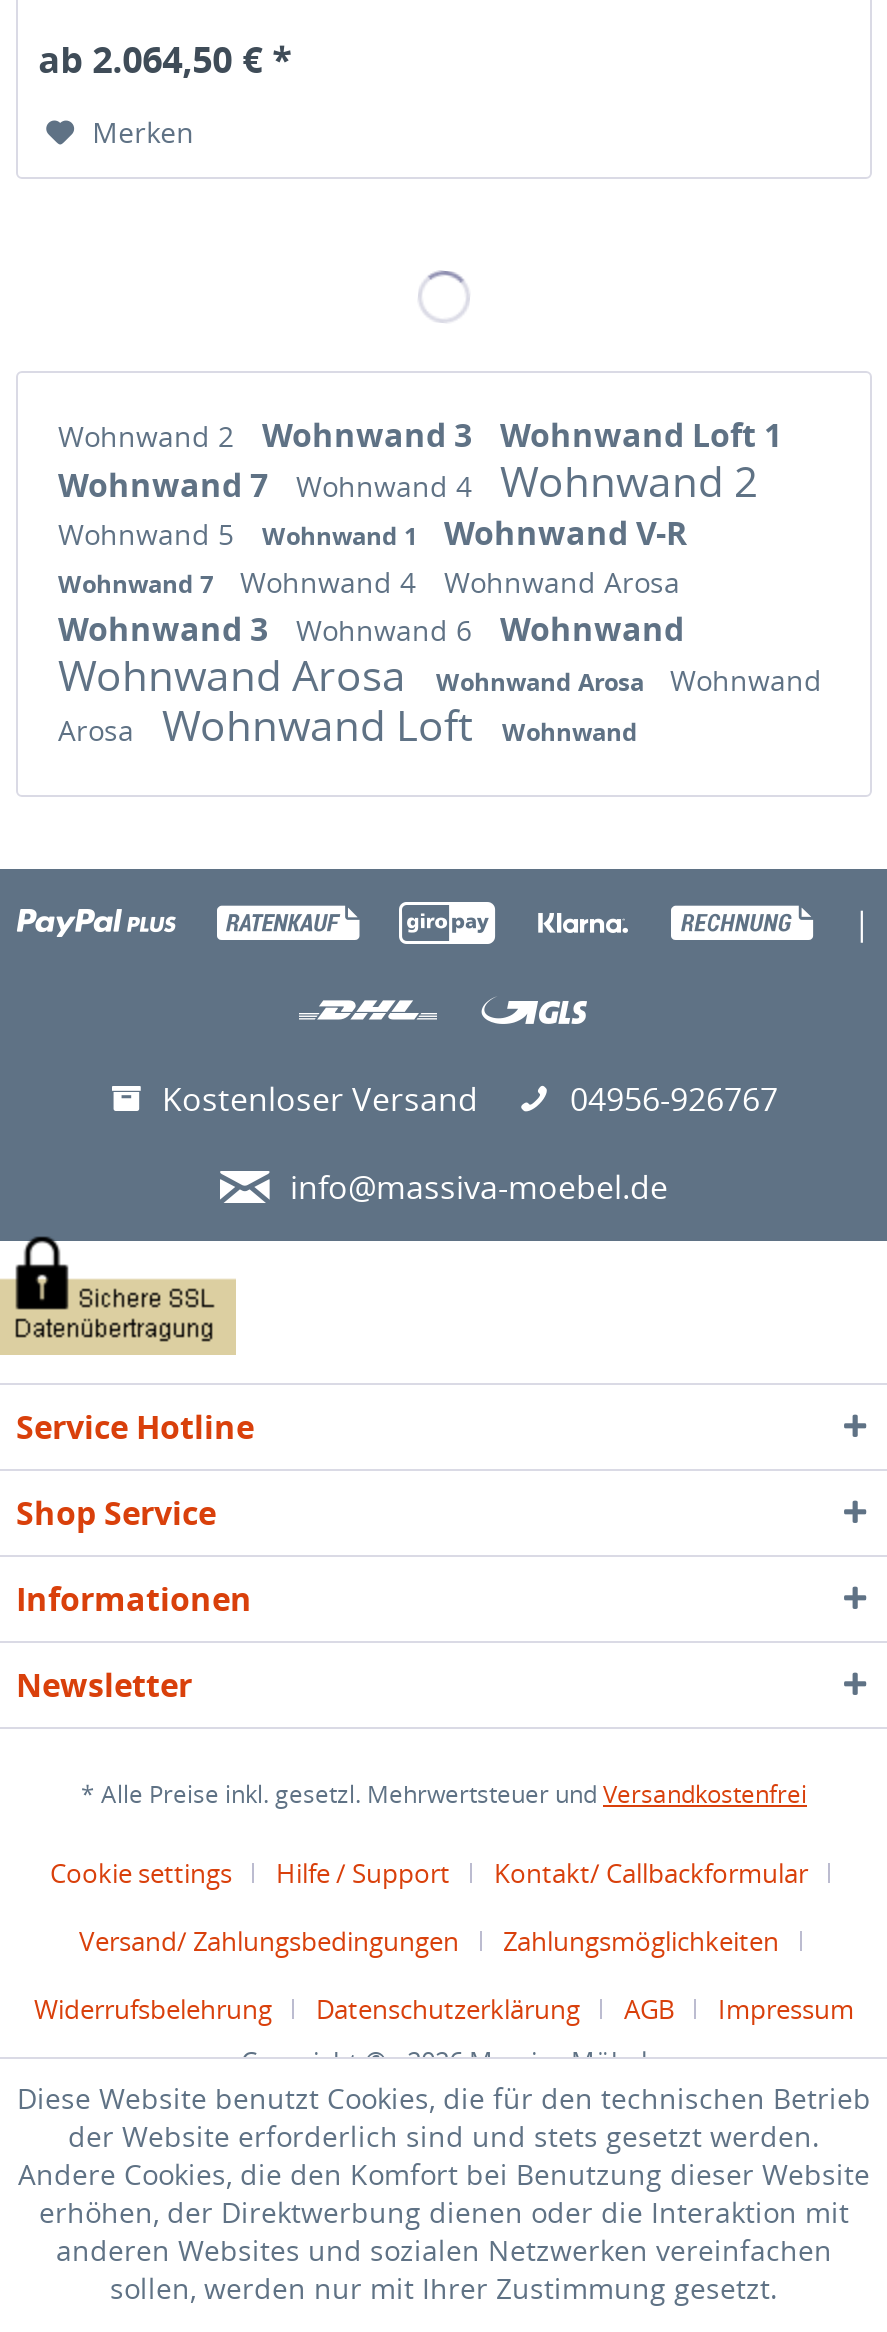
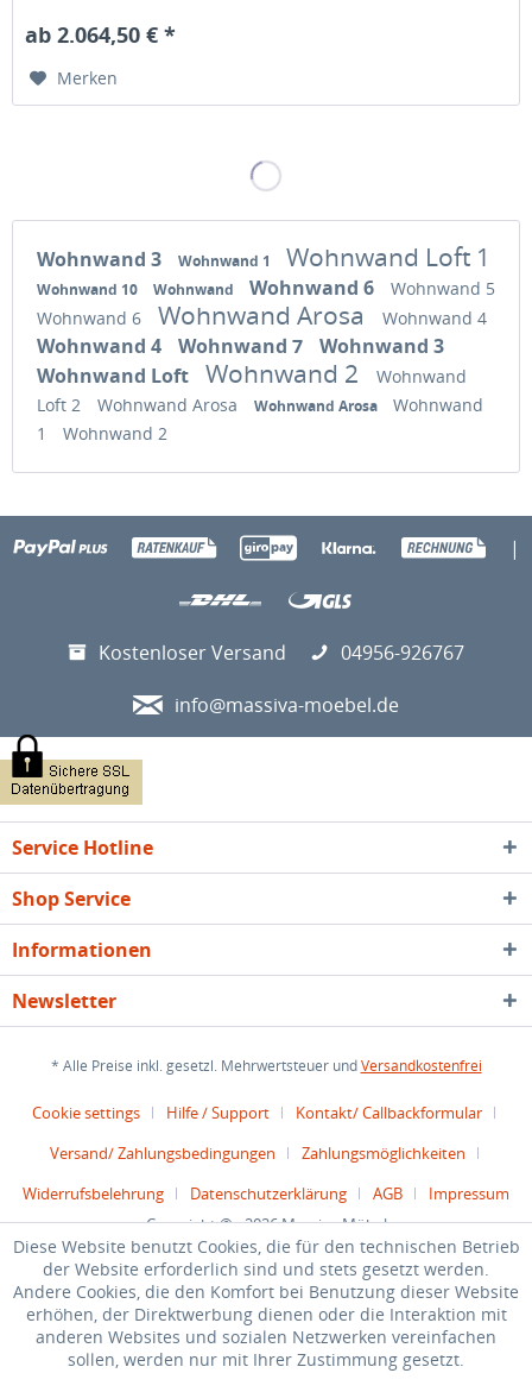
- Wohnwand 2 Wohnwand 3 Wohnwand Loft 1
- Wohnwand 7 Wohnwand 4 Wohnwand 2
- Wohnwand 5 Wohnwand 1 Wohnwand V-R
- Wohnwand 7 Wohnwand 4 Wohnwand Arosa
- Wohnwand 3 Wohnwand 6 Wohnwand
- Wohnwand Arosa Wohnwand Arosa Wohnwand
- Arosa Wohnwand Loft Wohnwand
+ Wohnwand 3 Wohnwand 1 Wohnwand Loft 1
+ Wohnwand 10 Wohnwand Wohnwand 6 Wohnwand 5
+ Wohnwand 6 Wohnwand Arosa Wohnwand 4
+ Wohnwand 4 Wohnwand 7 Wohnwand 3
+ Wohnwand Loft Wohnwand 2 Wohnwand
+ Loft 2 Wohnwand Arosa Wohnwand Arosa Wohnwand
+ 1 Wohnwand 2
